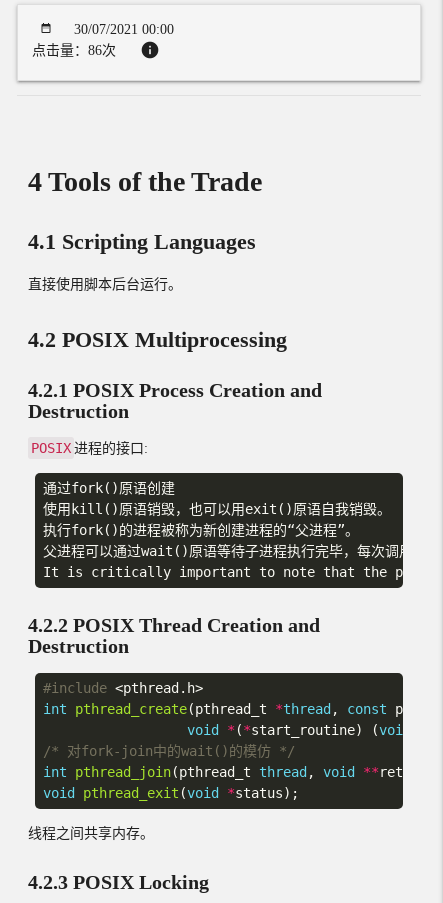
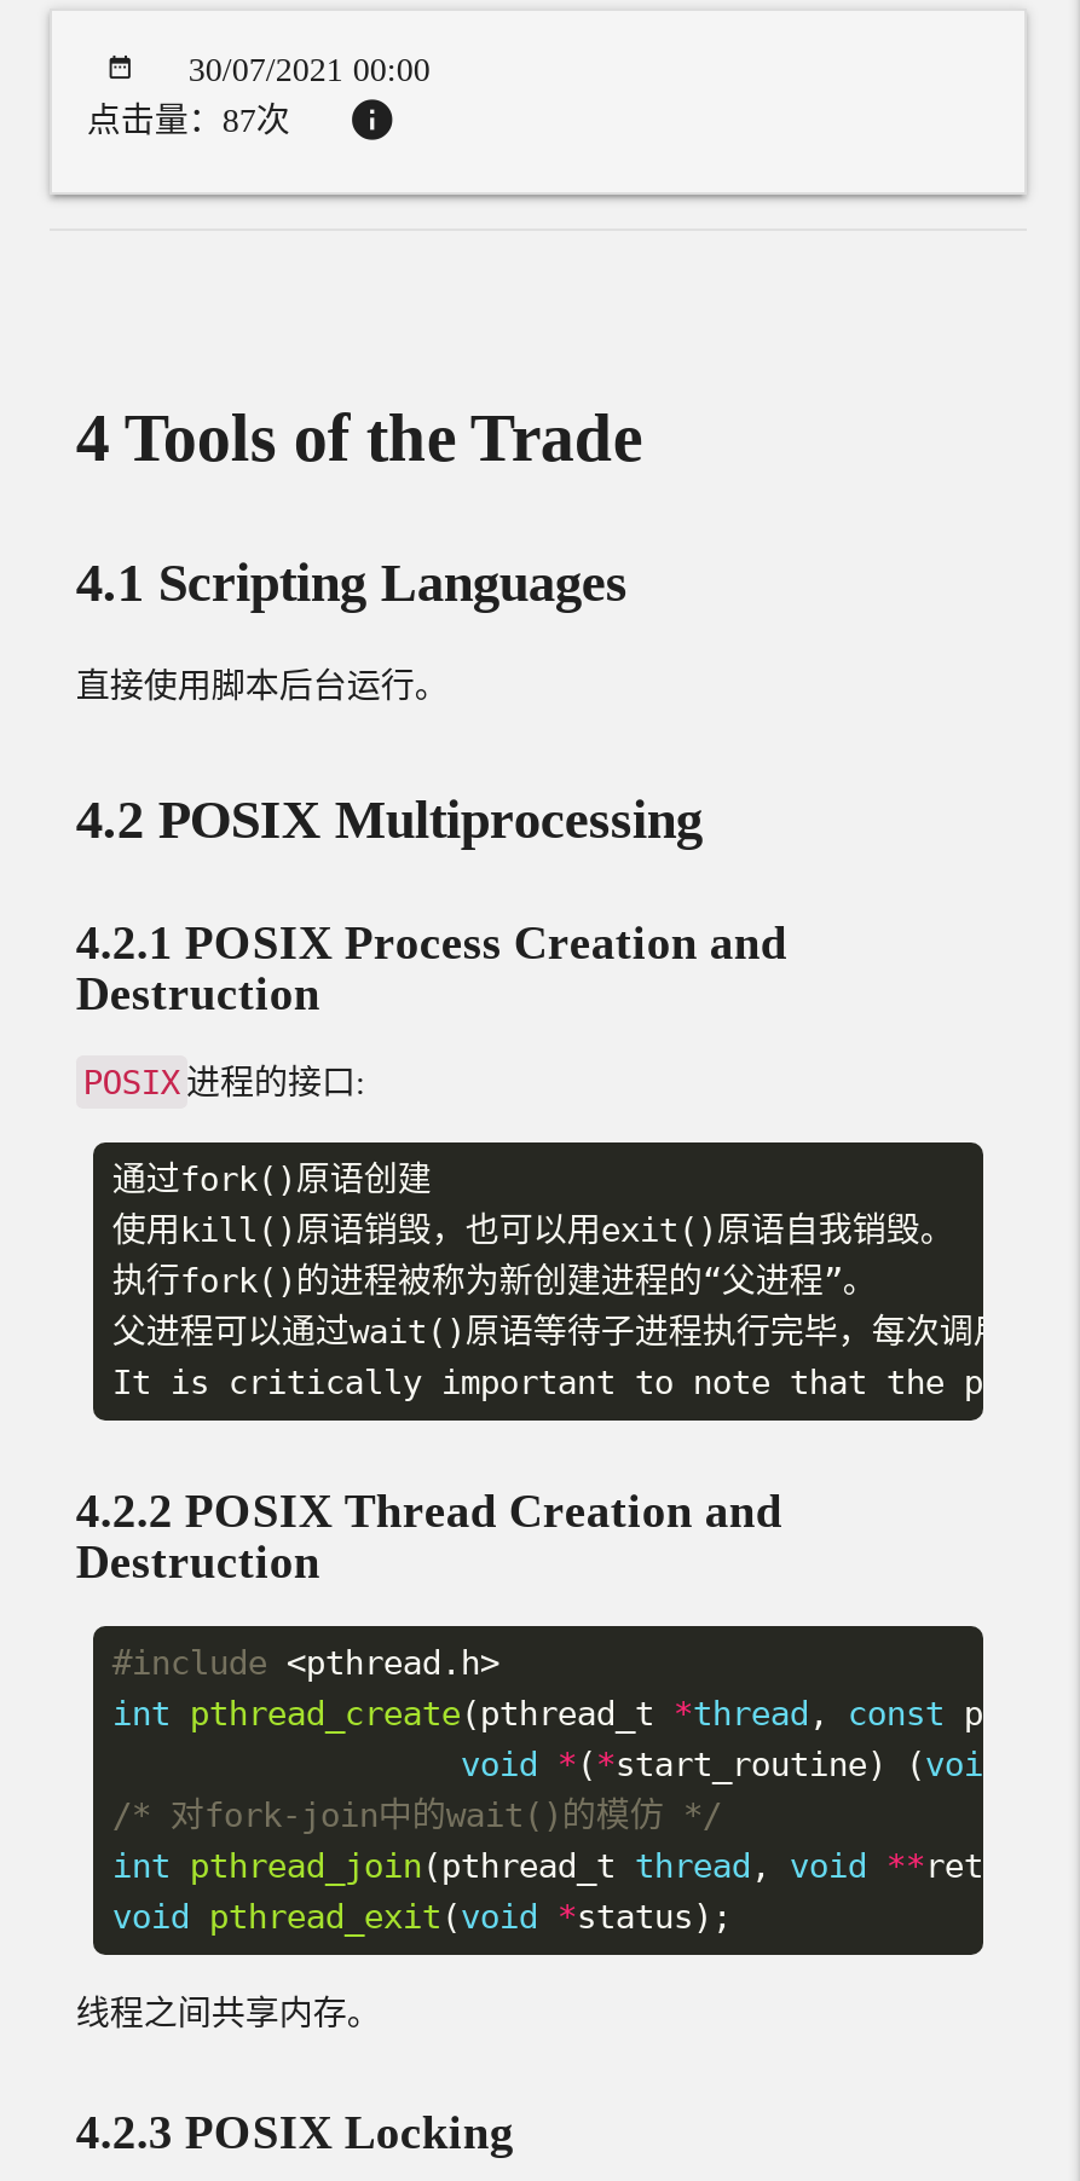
- 点击量：86次
+ 点击量：87次
